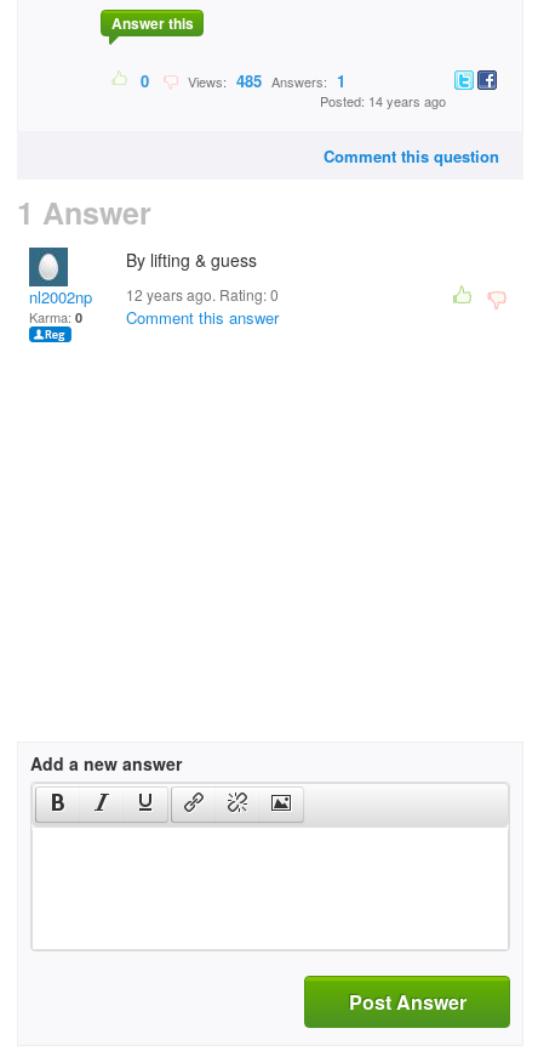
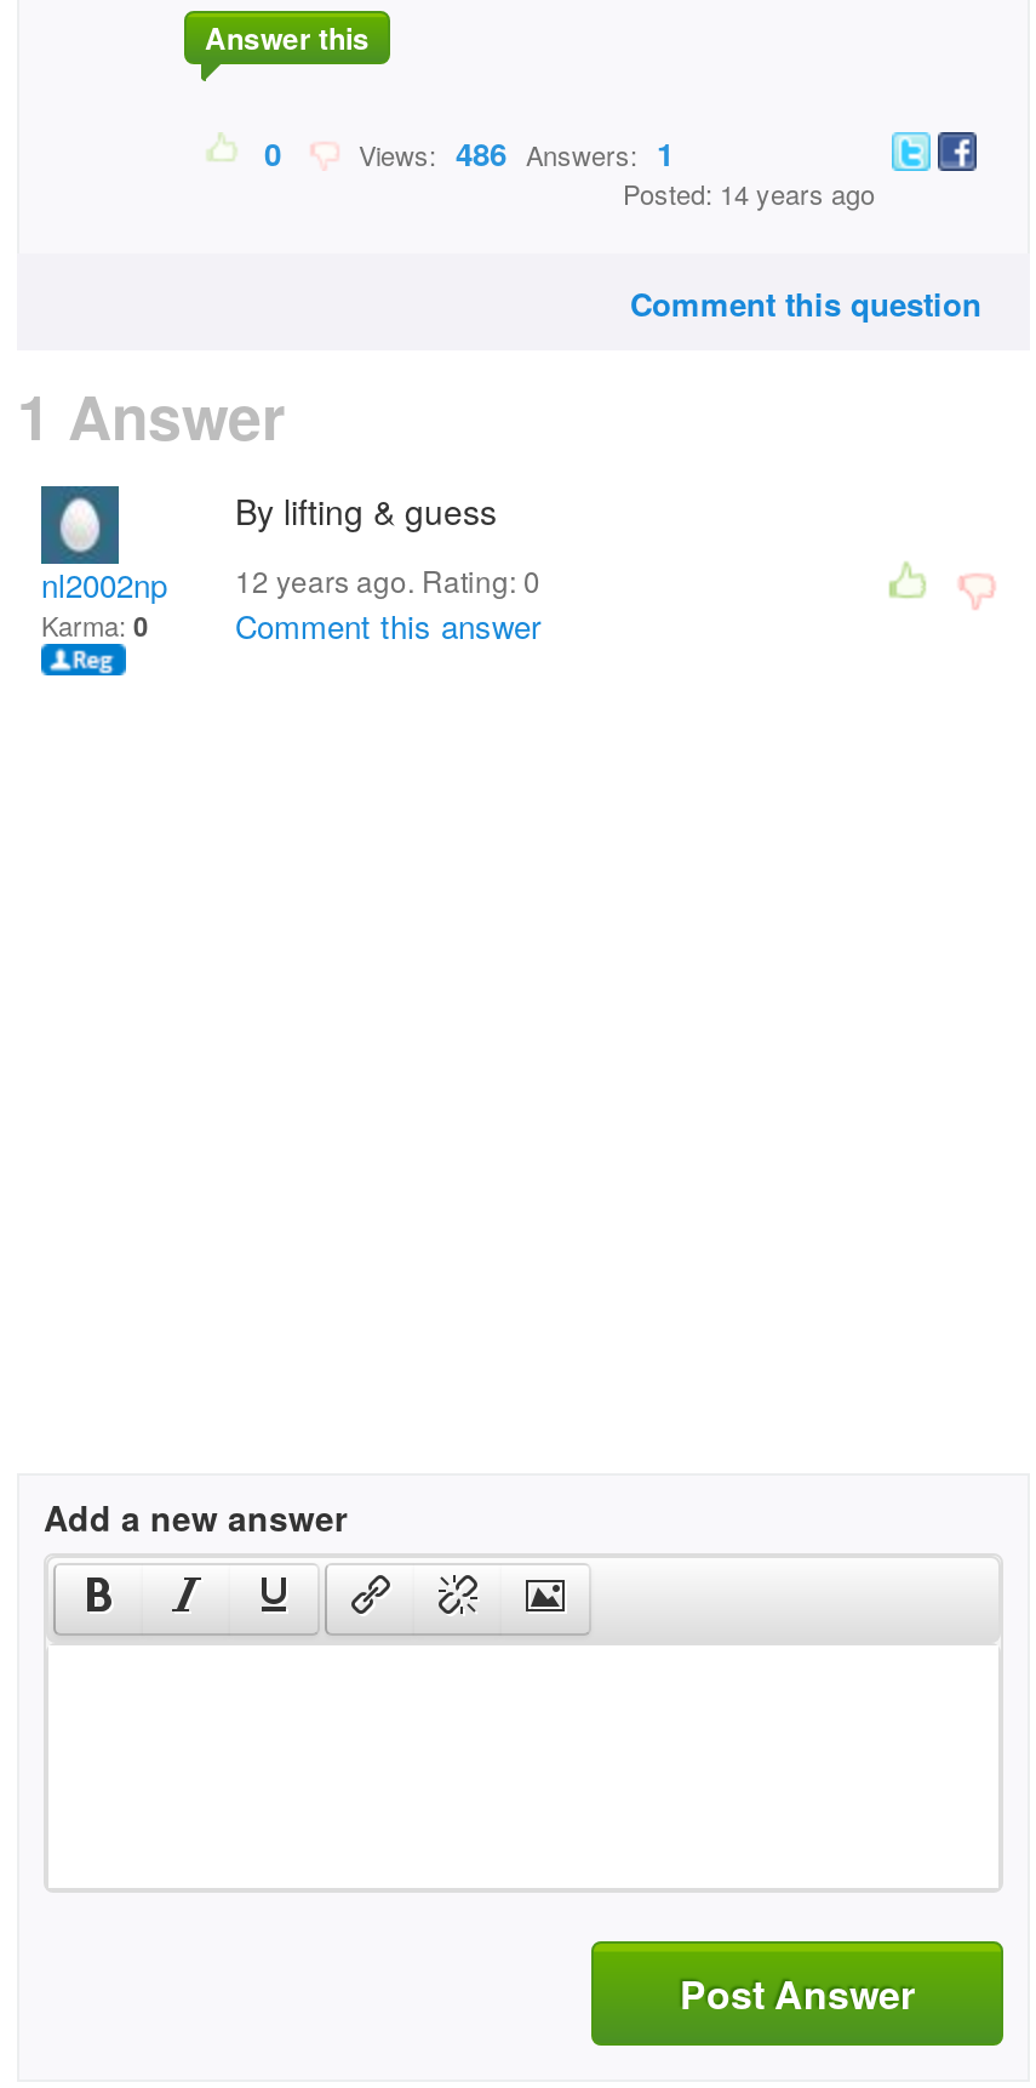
- Views: 485 Answers: 1
+ Views: 486 Answers: 1
